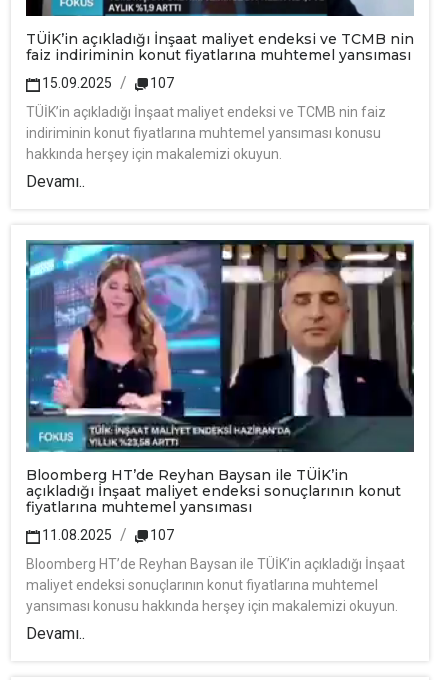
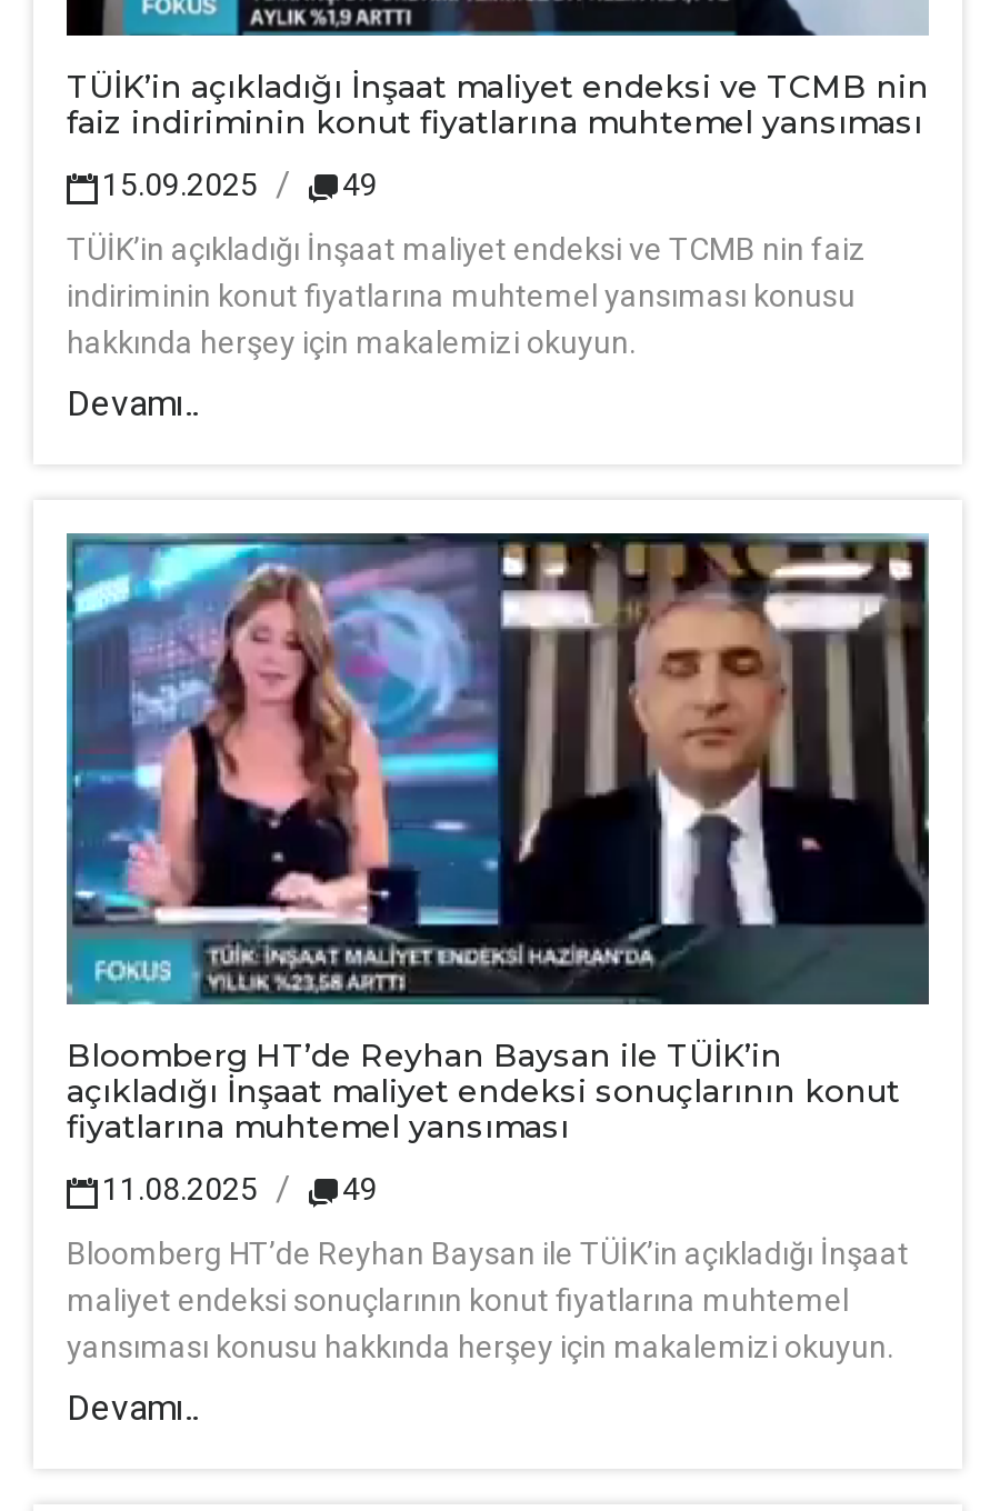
- 107
+ 49

- 107
+ 49
